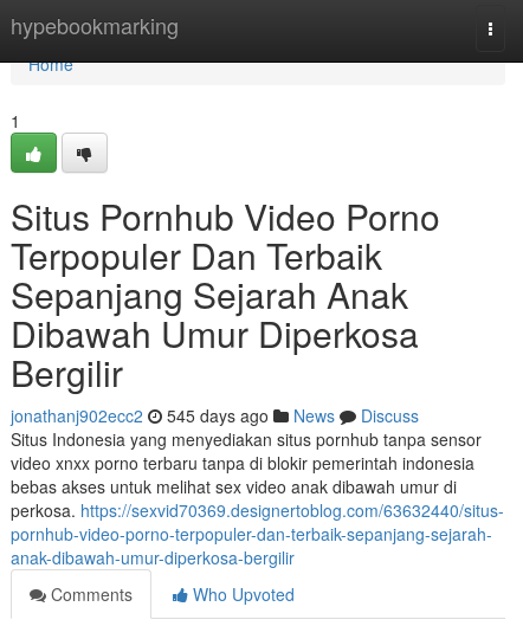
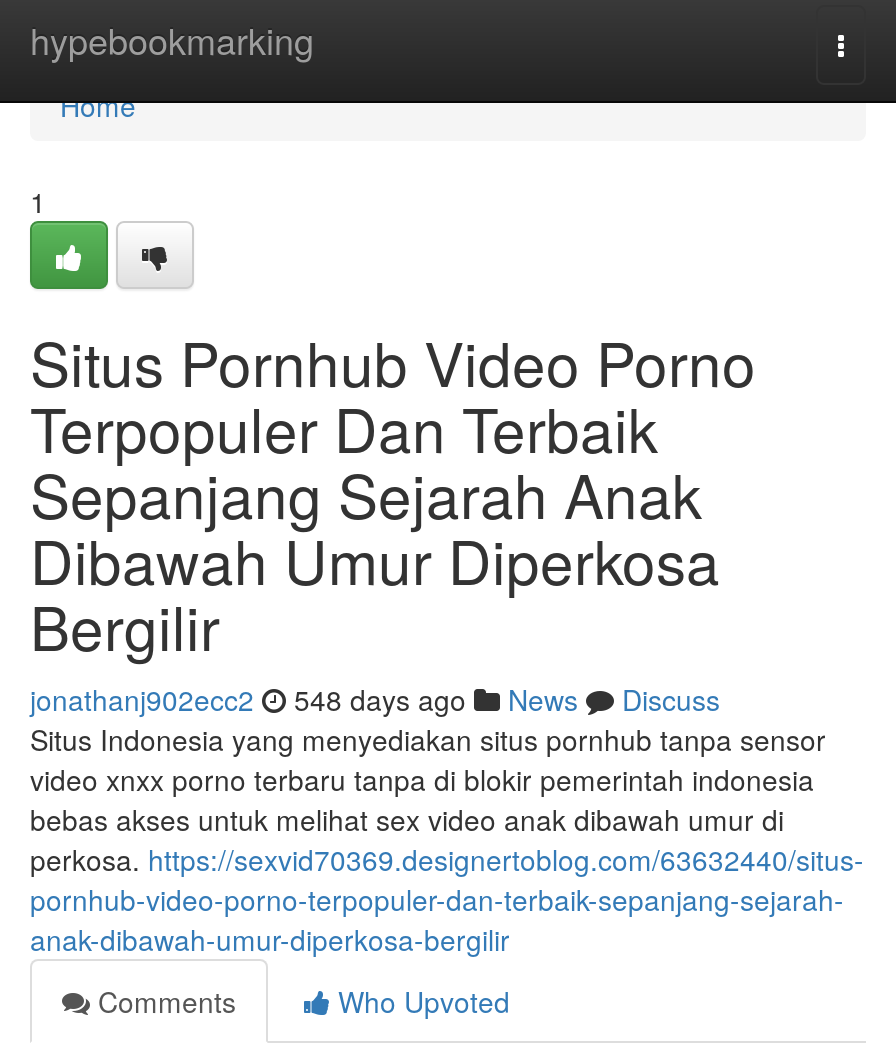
- jonathanj902ecc2 545 days ago News Discuss
+ jonathanj902ecc2 548 days ago News Discuss
